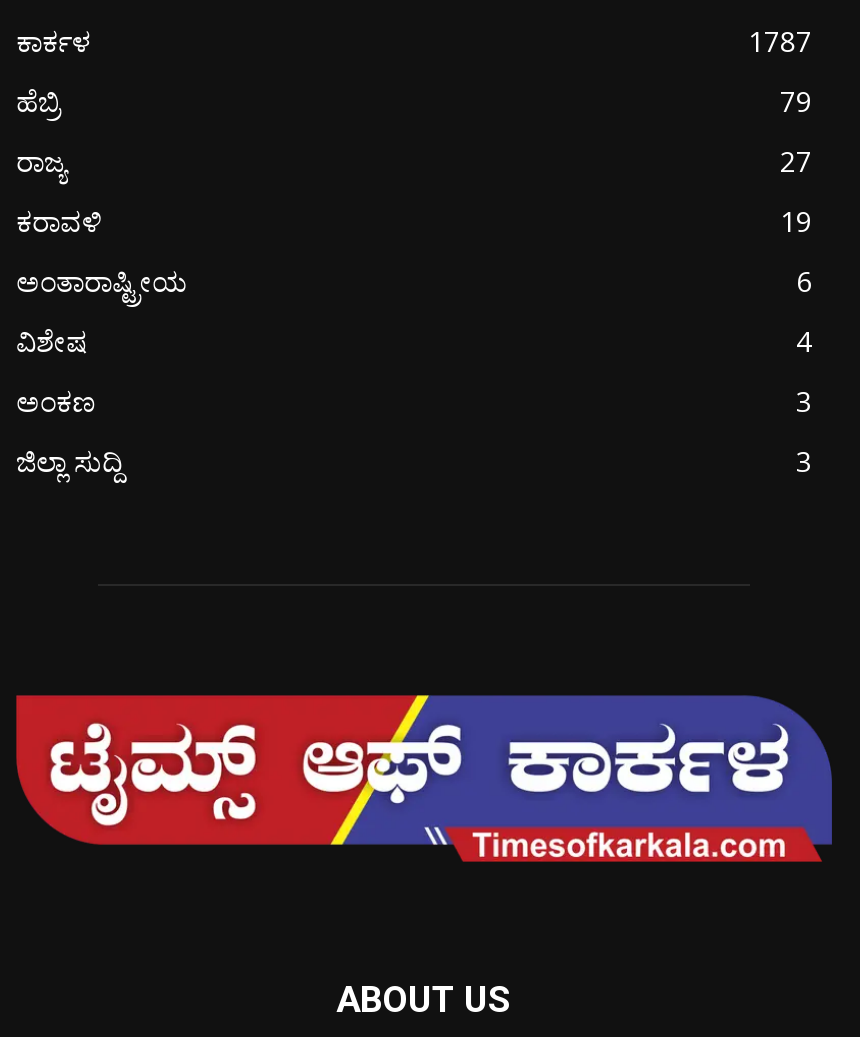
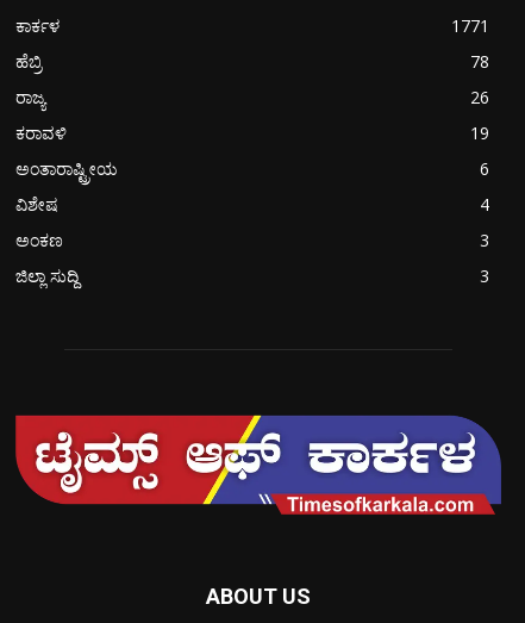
- 1787
+ 1771

- 79
+ 78

- 27
+ 26
